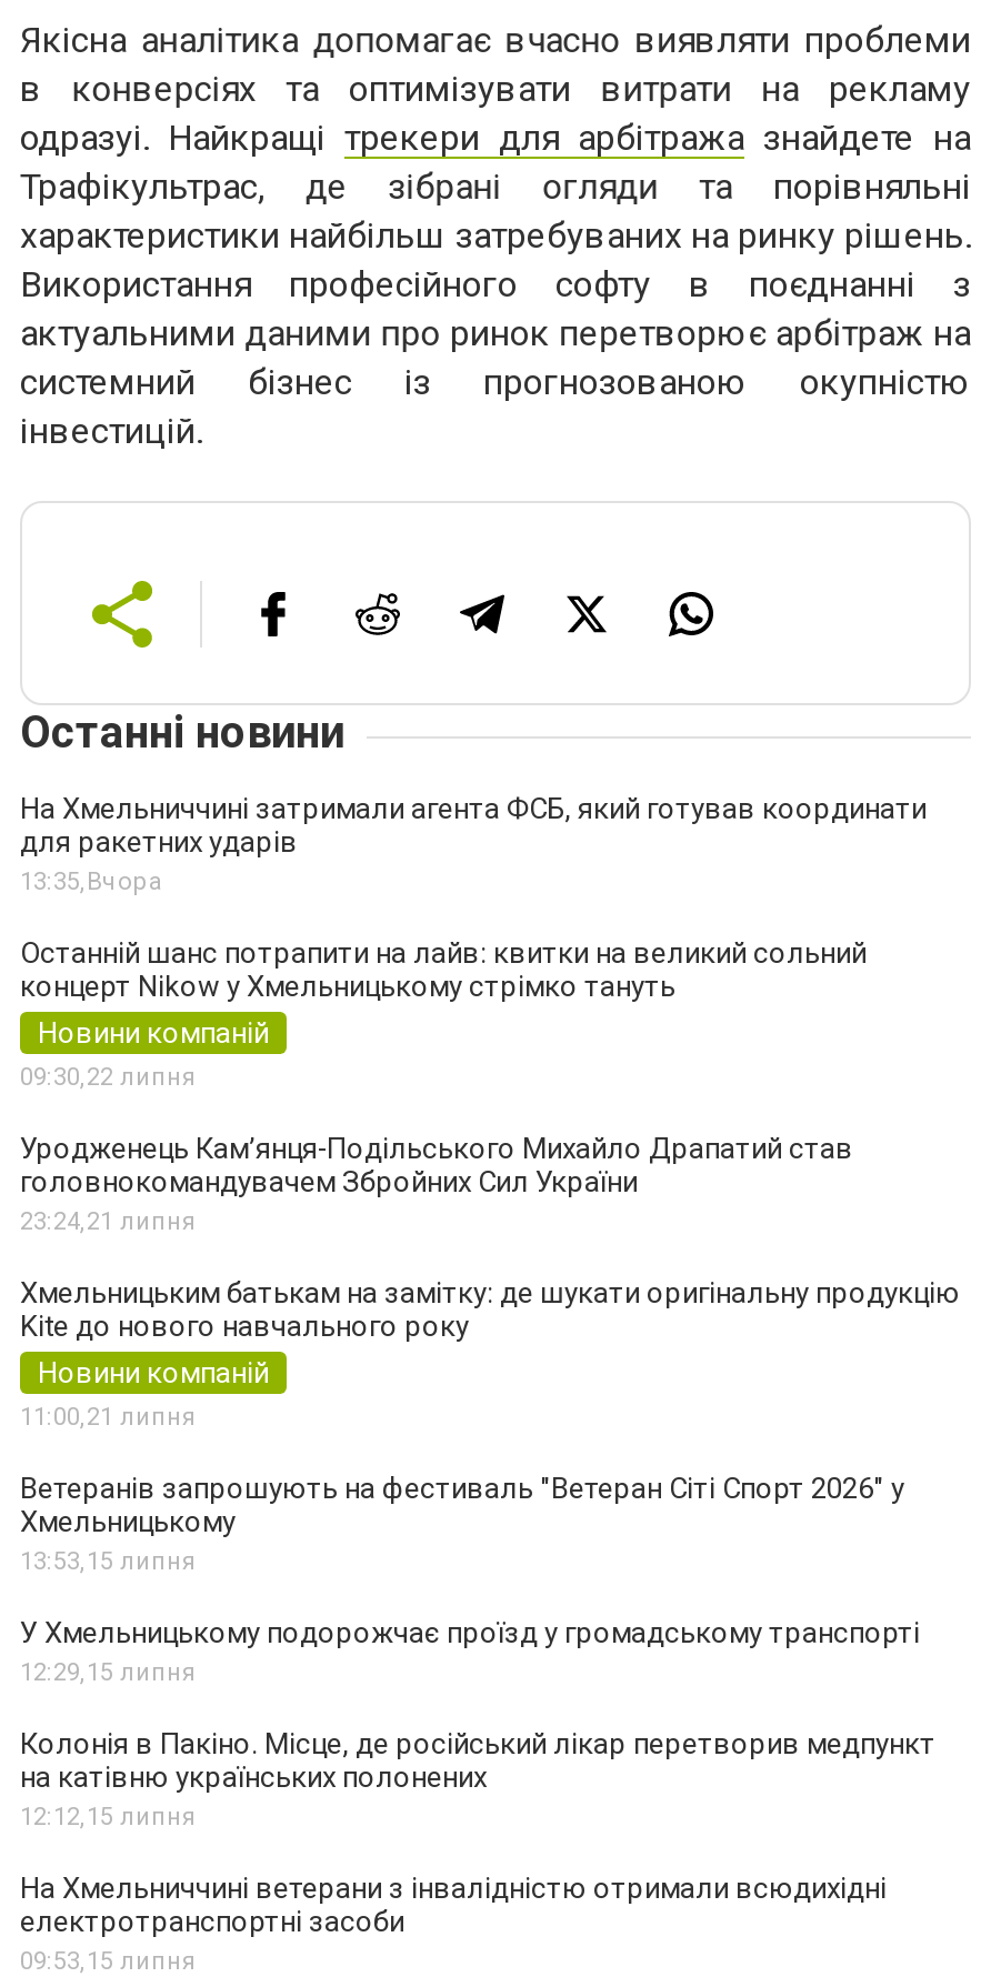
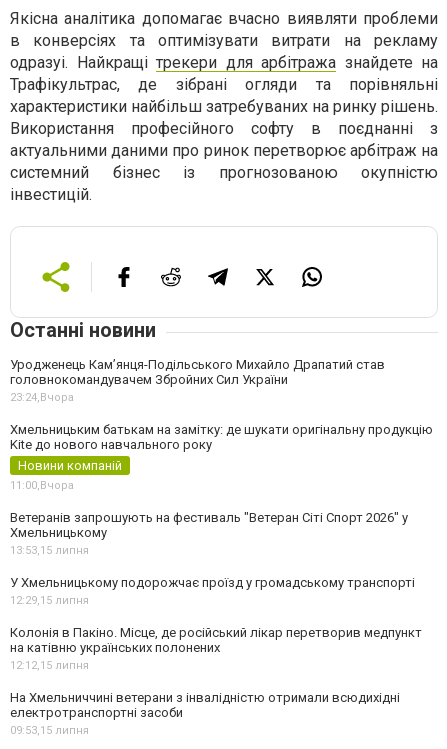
- На Хмельниччині затримали агента ФСБ, який готував координати
- для ракетних ударів
- 13:35, Вчора
- Останній шанс потрапити на лайв: квитки на великий сольний
- концерт Nikow у Хмельницькому стрімко тануть
- Новини компаній
- 09:30,22 липня

- 23:24,21 липня
+ 23:24,Вчора

- 11:00,21 липня
+ 11:00,Вчора
